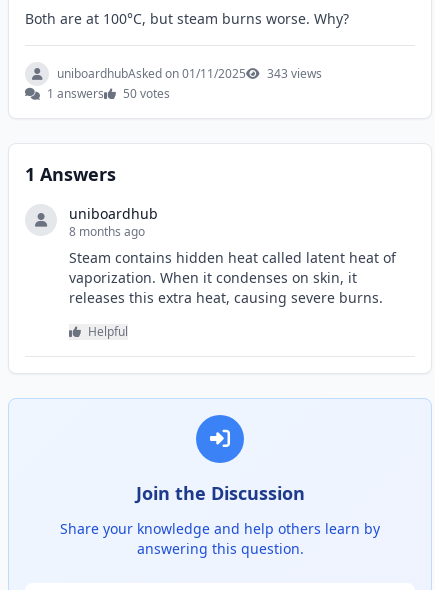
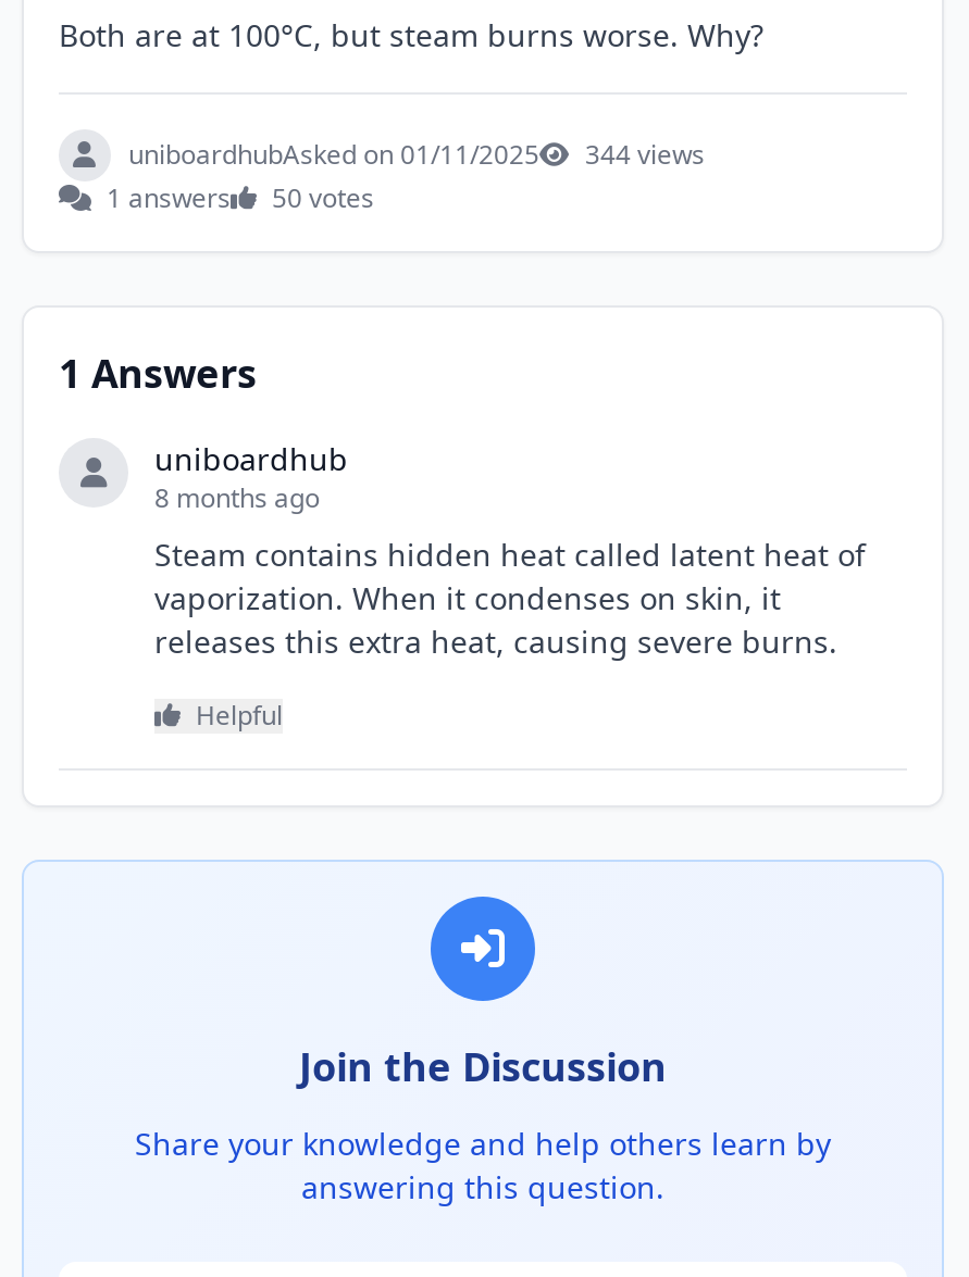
- uniboardhubAsked on 01/11/2025 343 views
+ uniboardhubAsked on 01/11/2025 344 views
